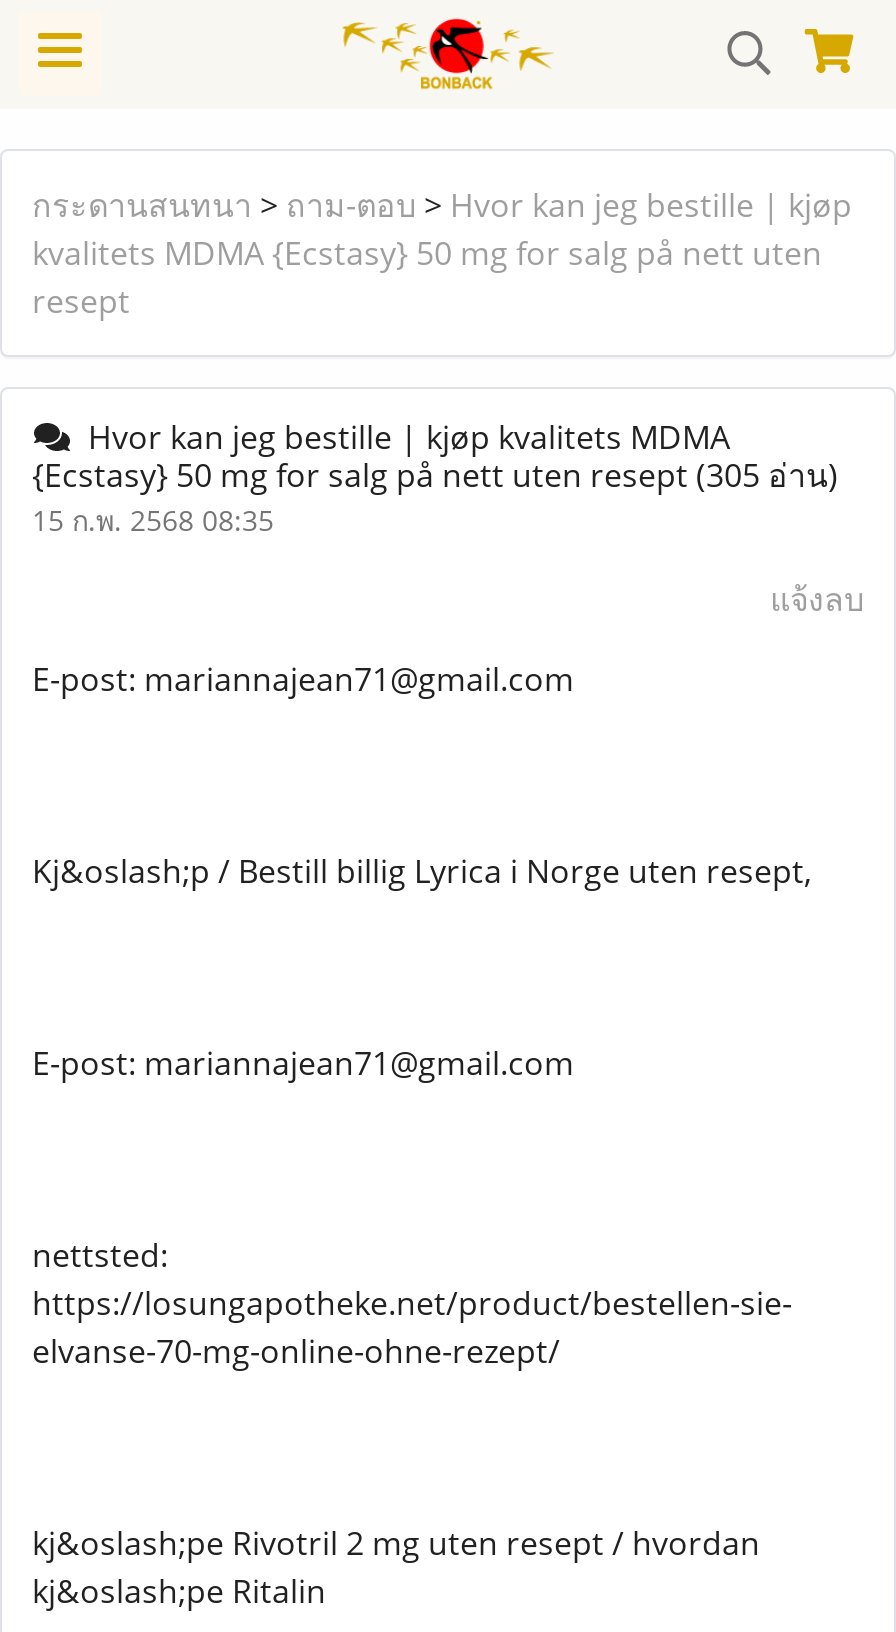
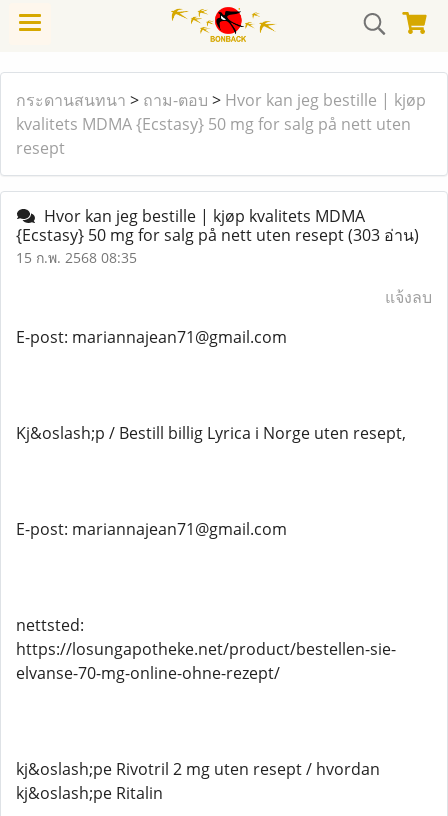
- {Ecstasy} 50 mg for salg på nett uten resept (305 อ่าน)
+ {Ecstasy} 50 mg for salg på nett uten resept (303 อ่าน)
